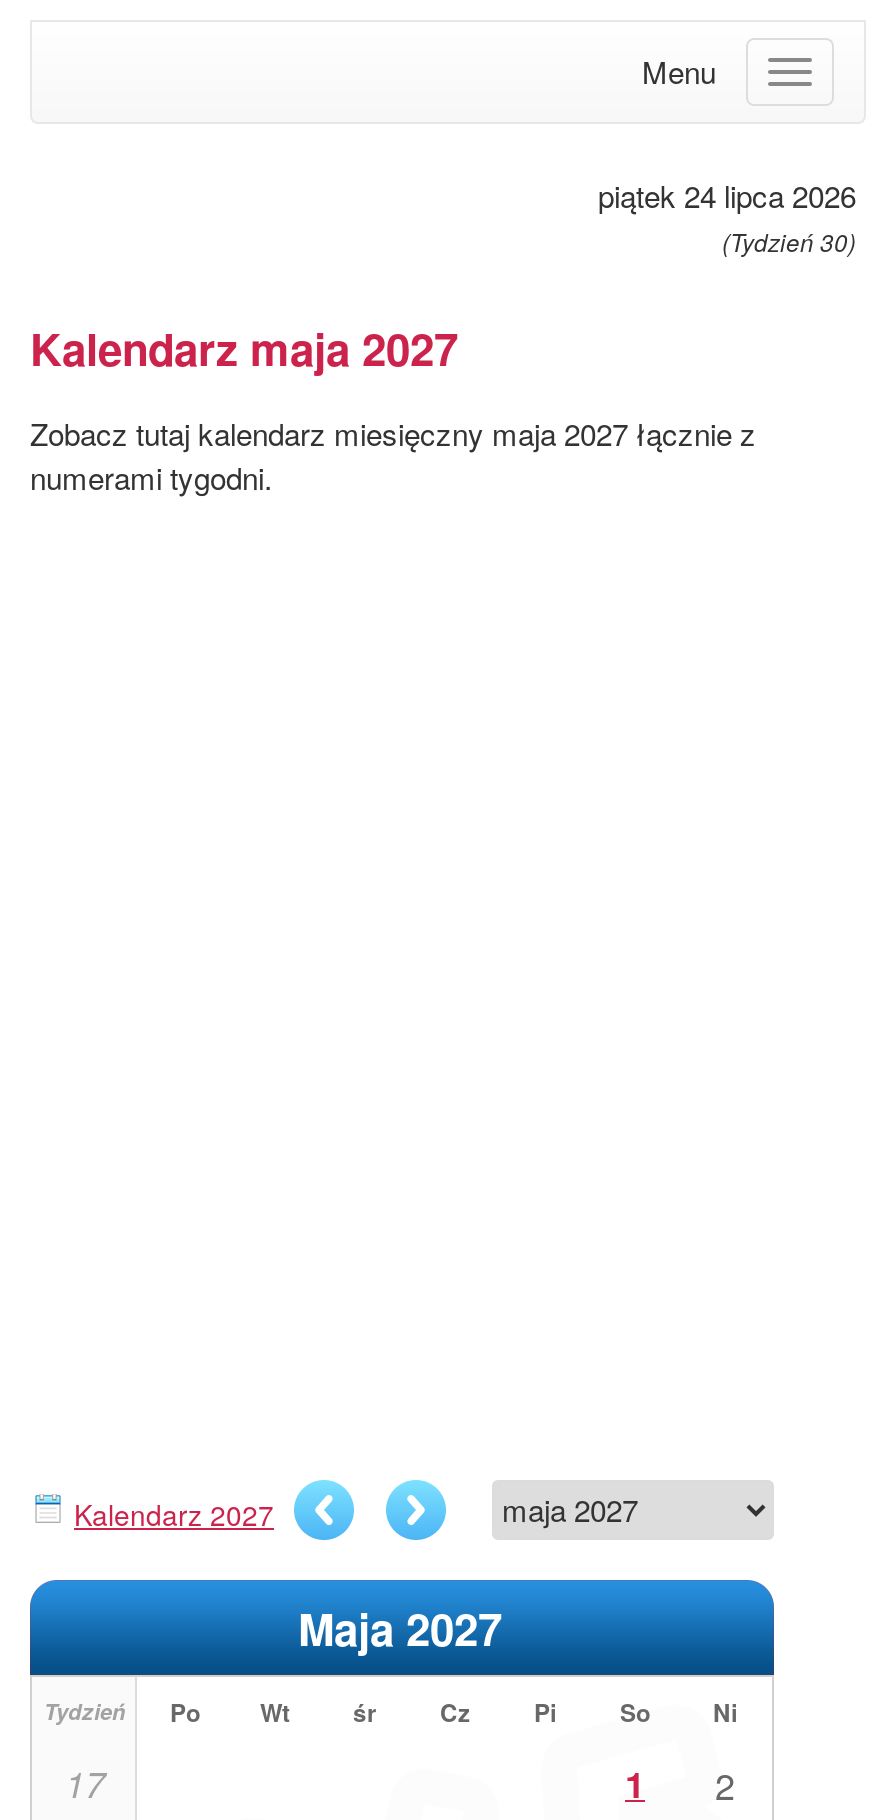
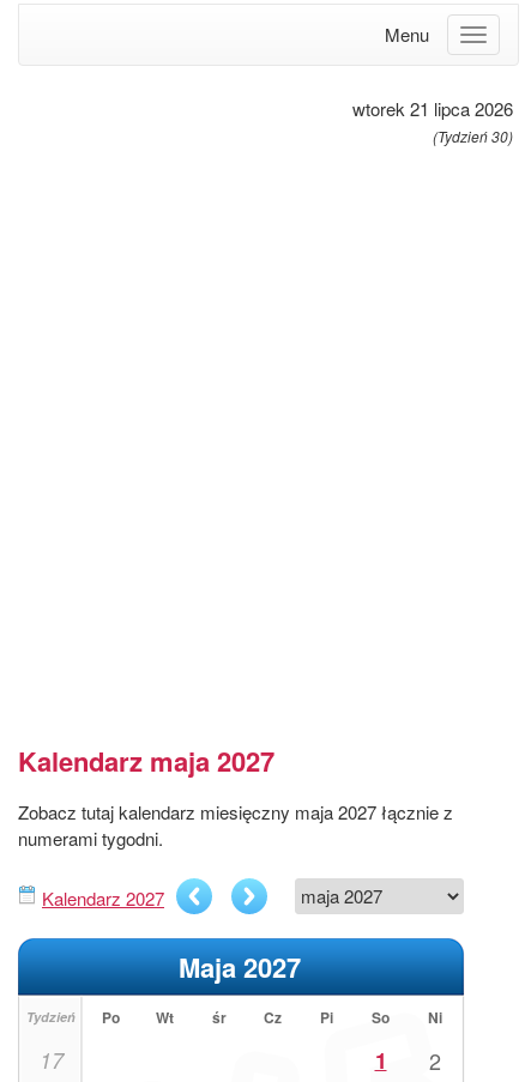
- piątek 24 lipca 2026
+ wtorek 21 lipca 2026

moved down: Kalendarz maja 2027 | Zobacz tutaj kalendarz miesięczny maja 2027 łącznie z | numerami tygodni.
